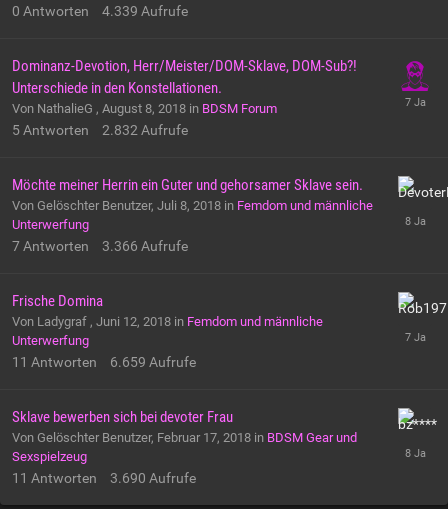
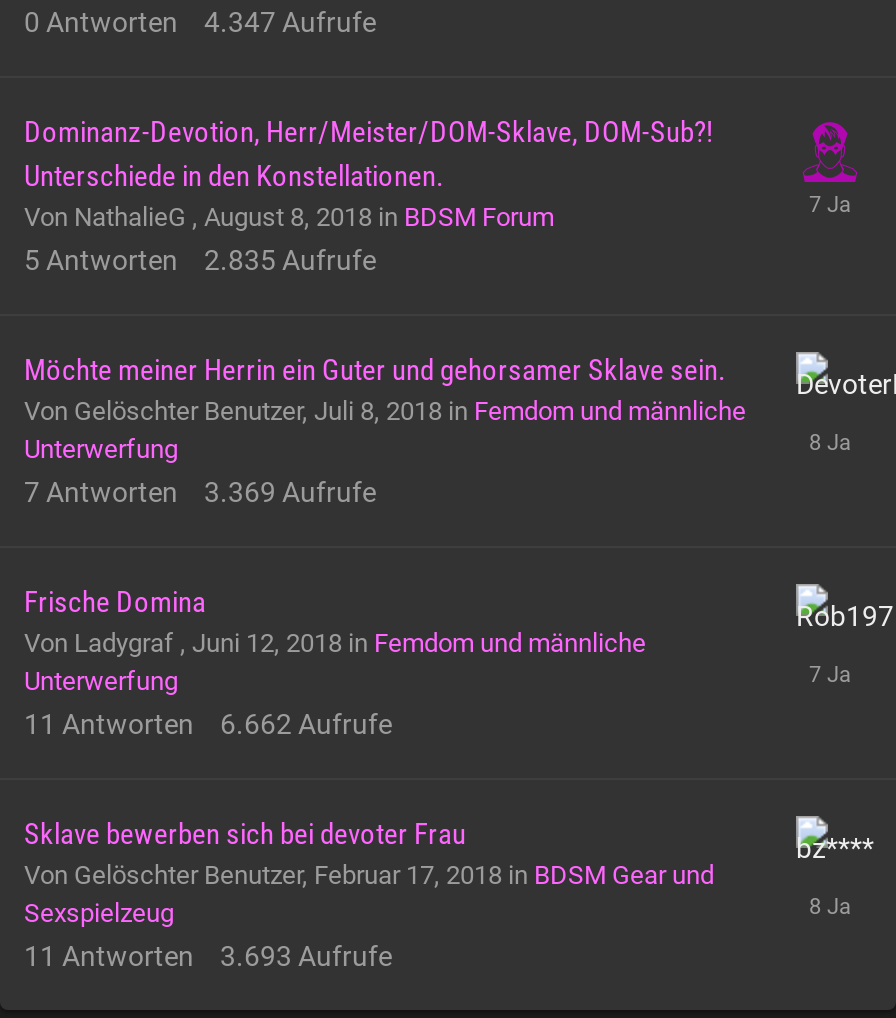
- 0 Antworten 4.339 Aufrufe
+ 0 Antworten 4.347 Aufrufe

- 5 Antworten 2.832 Aufrufe
+ 5 Antworten 2.835 Aufrufe

- 7 Antworten 3.366 Aufrufe
+ 7 Antworten 3.369 Aufrufe

- 11 Antworten 6.659 Aufrufe
+ 11 Antworten 6.662 Aufrufe

- 11 Antworten 3.690 Aufrufe
+ 11 Antworten 3.693 Aufrufe
